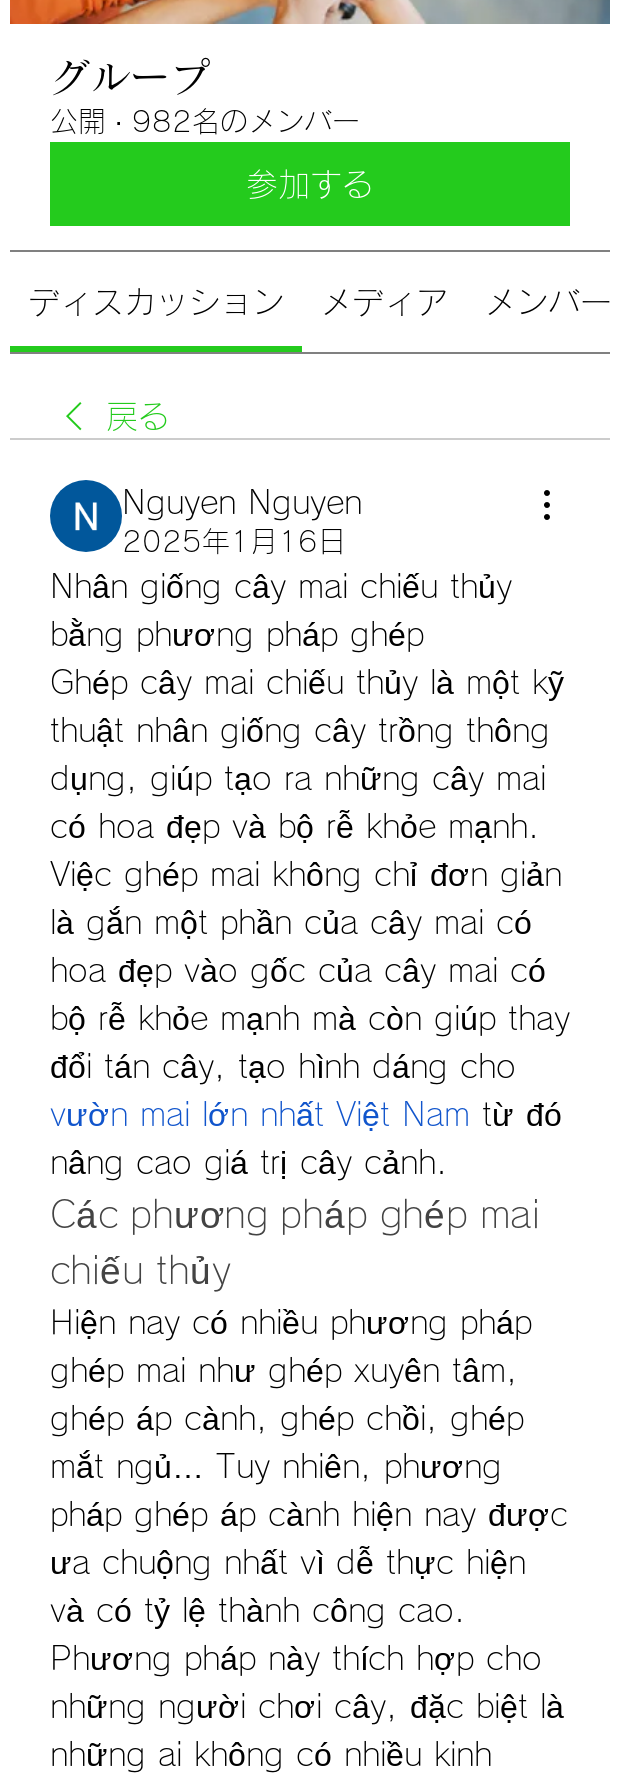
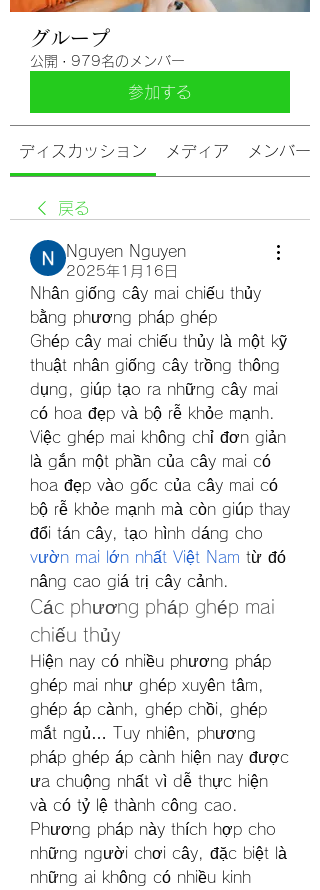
- 公開 · 982名のメンバー
+ 公開 · 979名のメンバー
